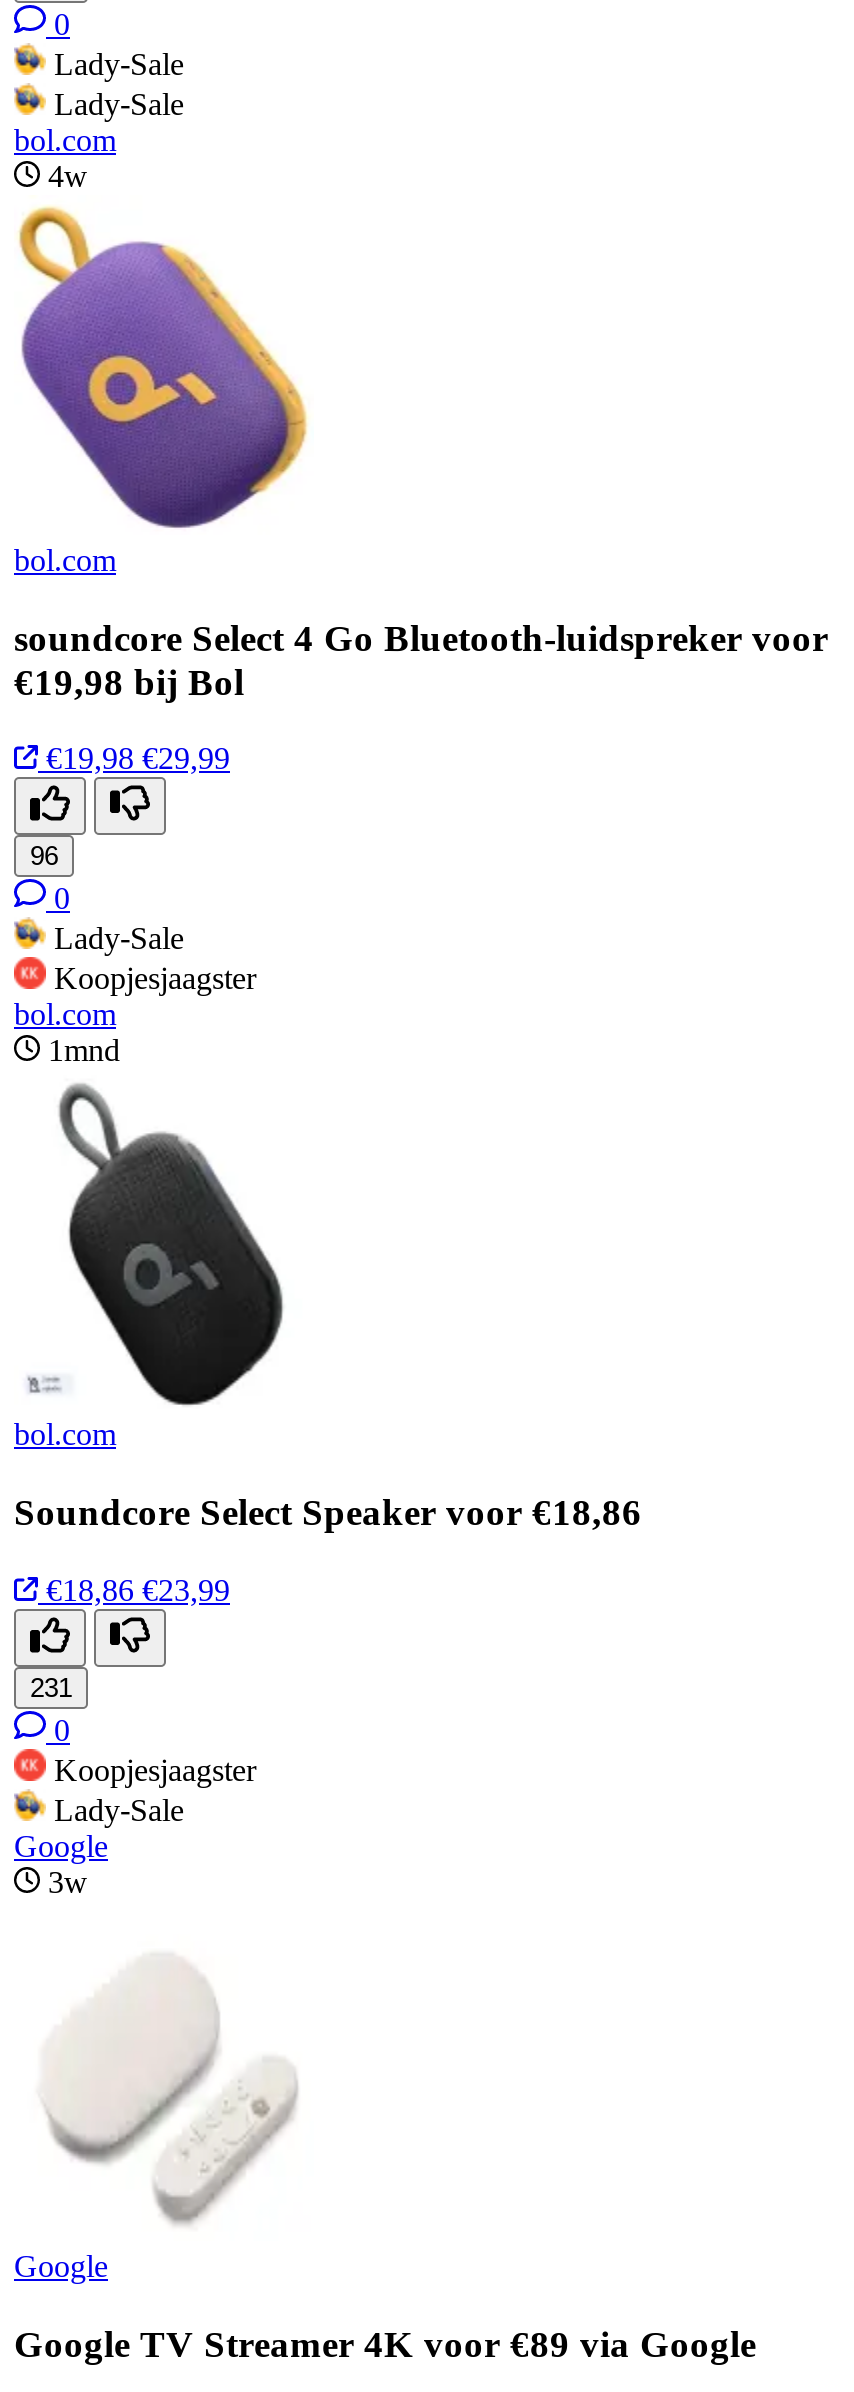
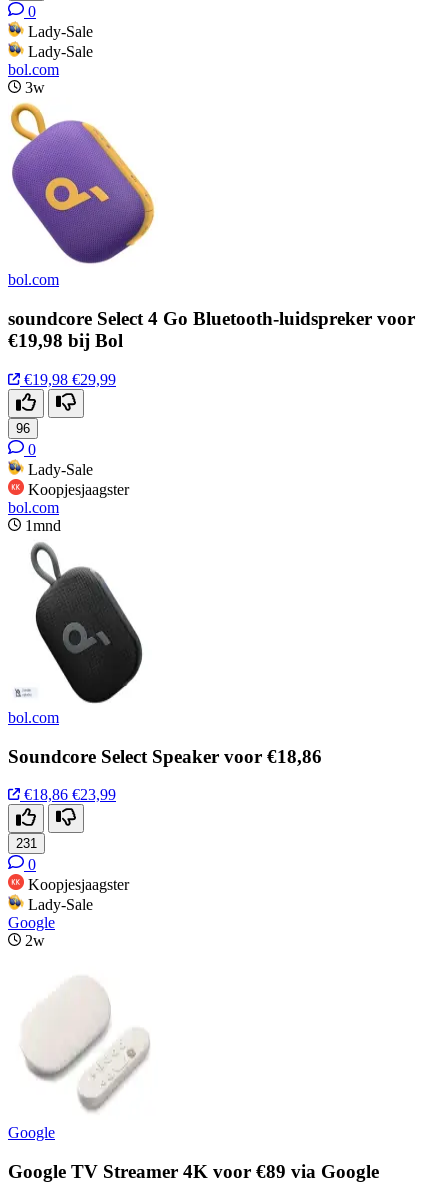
- 4w
+ 3w

- 3w
+ 2w
